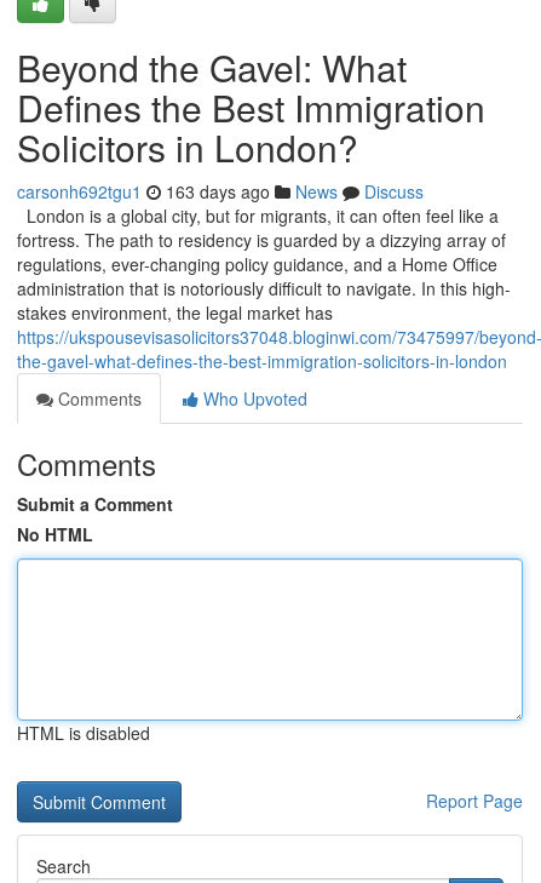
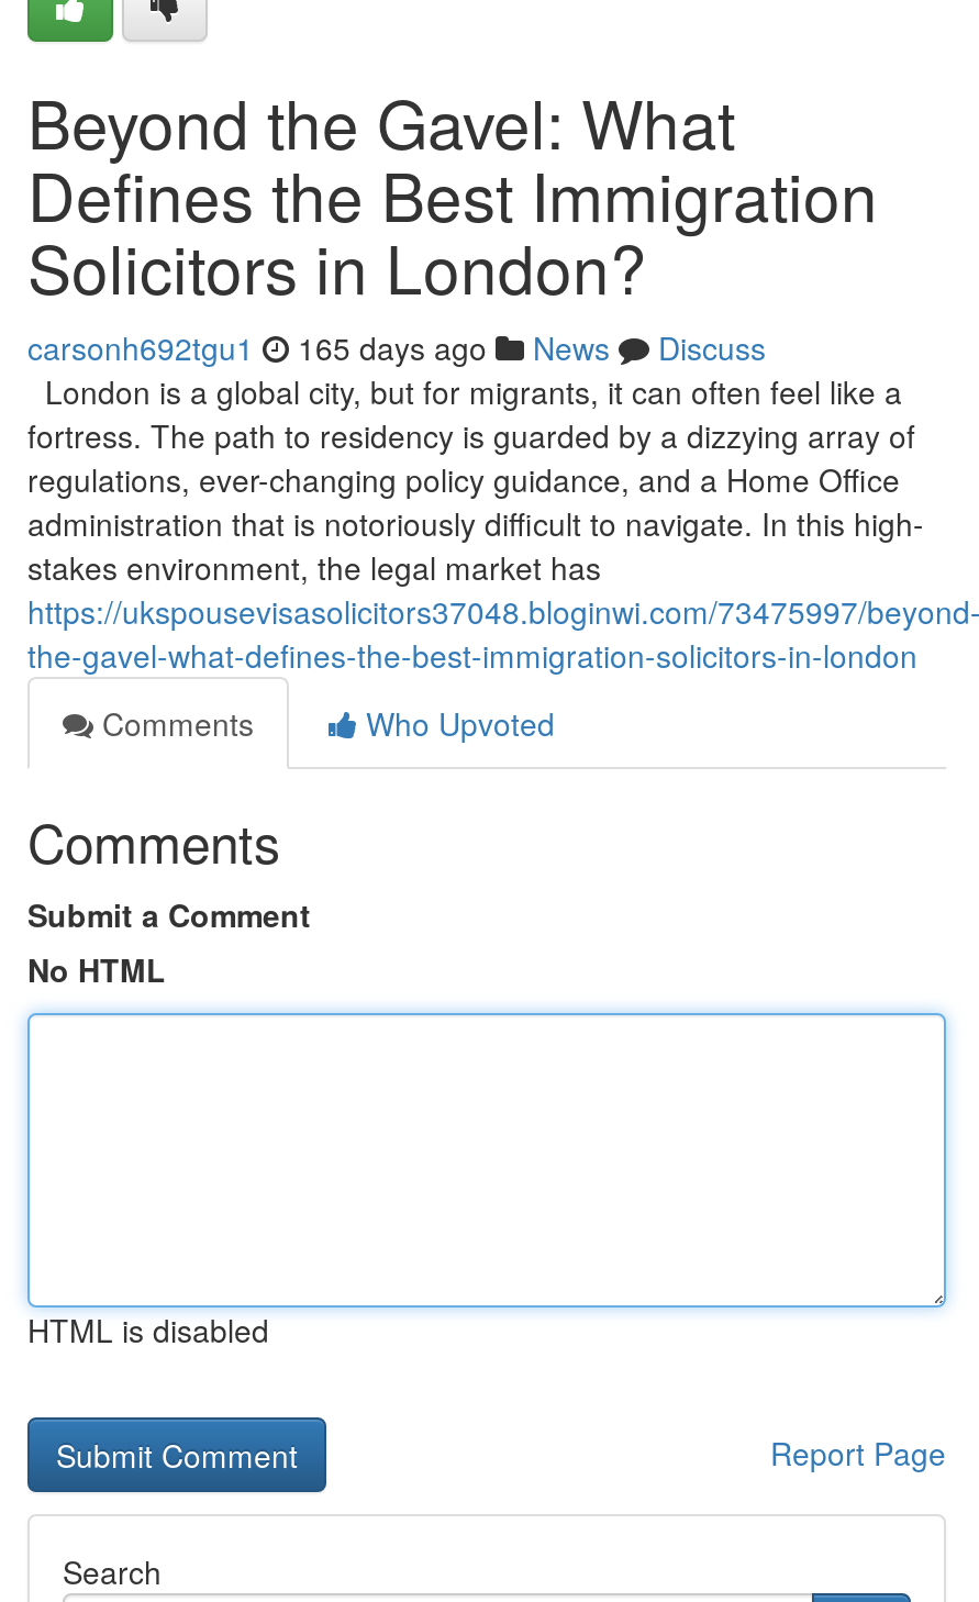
- carsonh692tgu1 163 days ago News Discuss
+ carsonh692tgu1 165 days ago News Discuss
